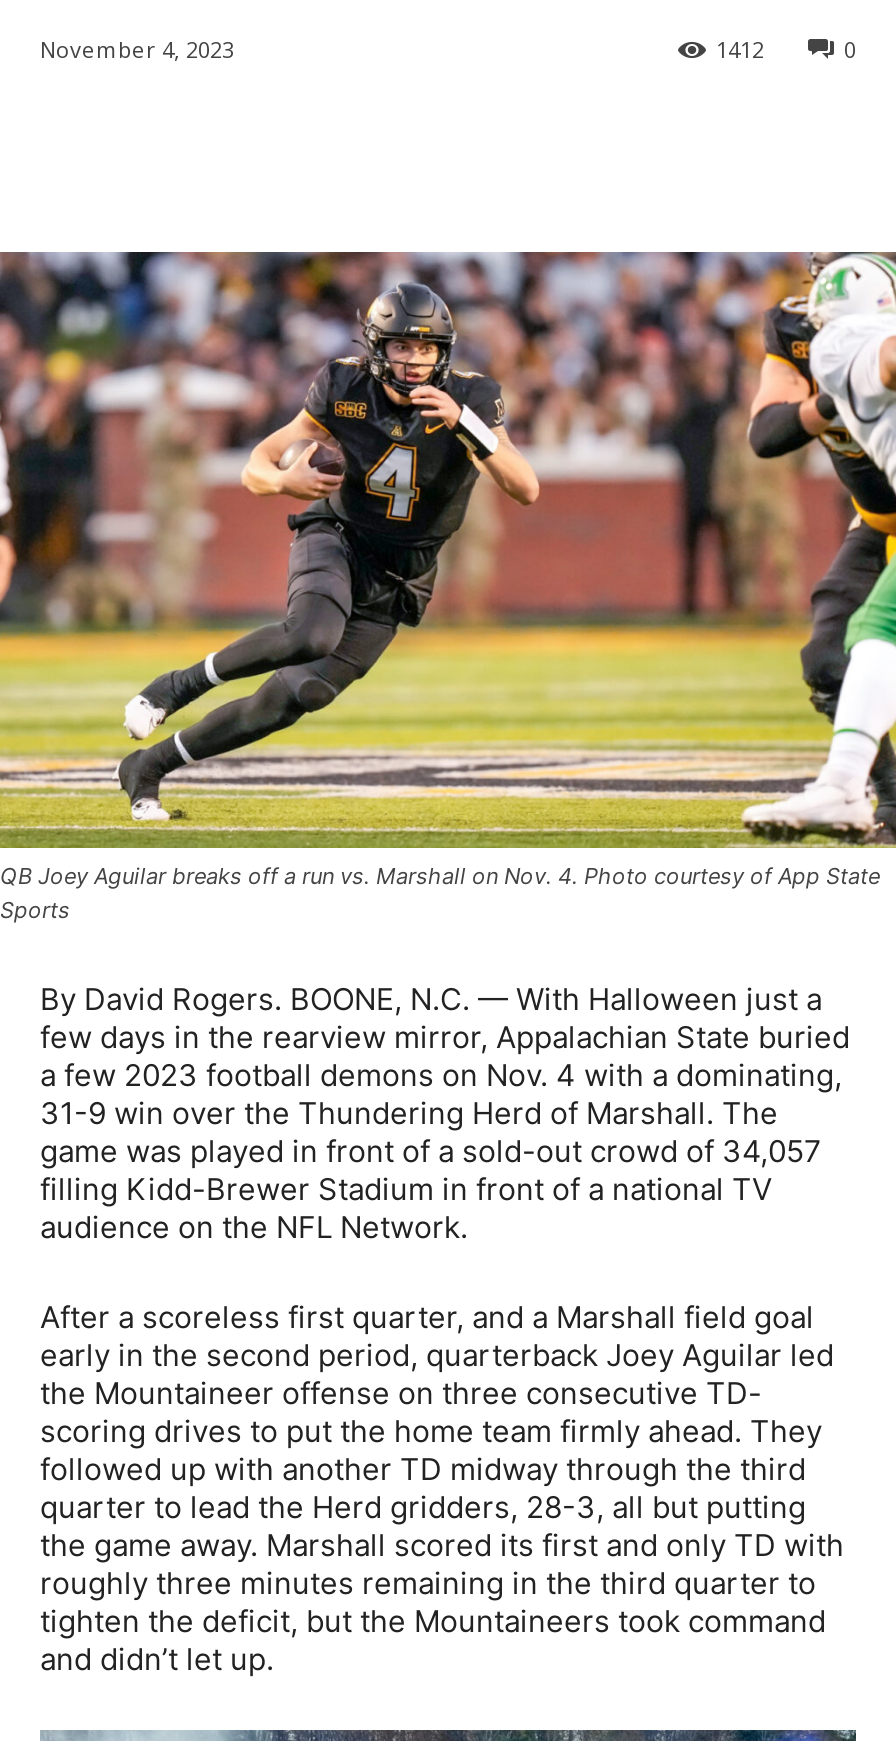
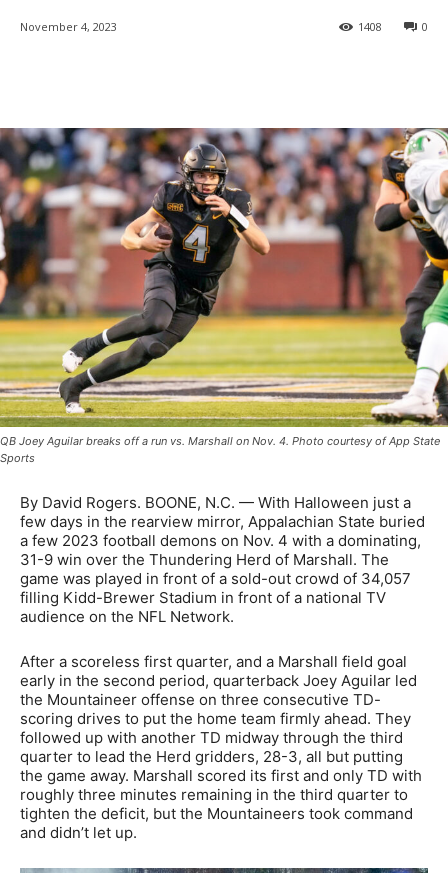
- 1412
+ 1408
